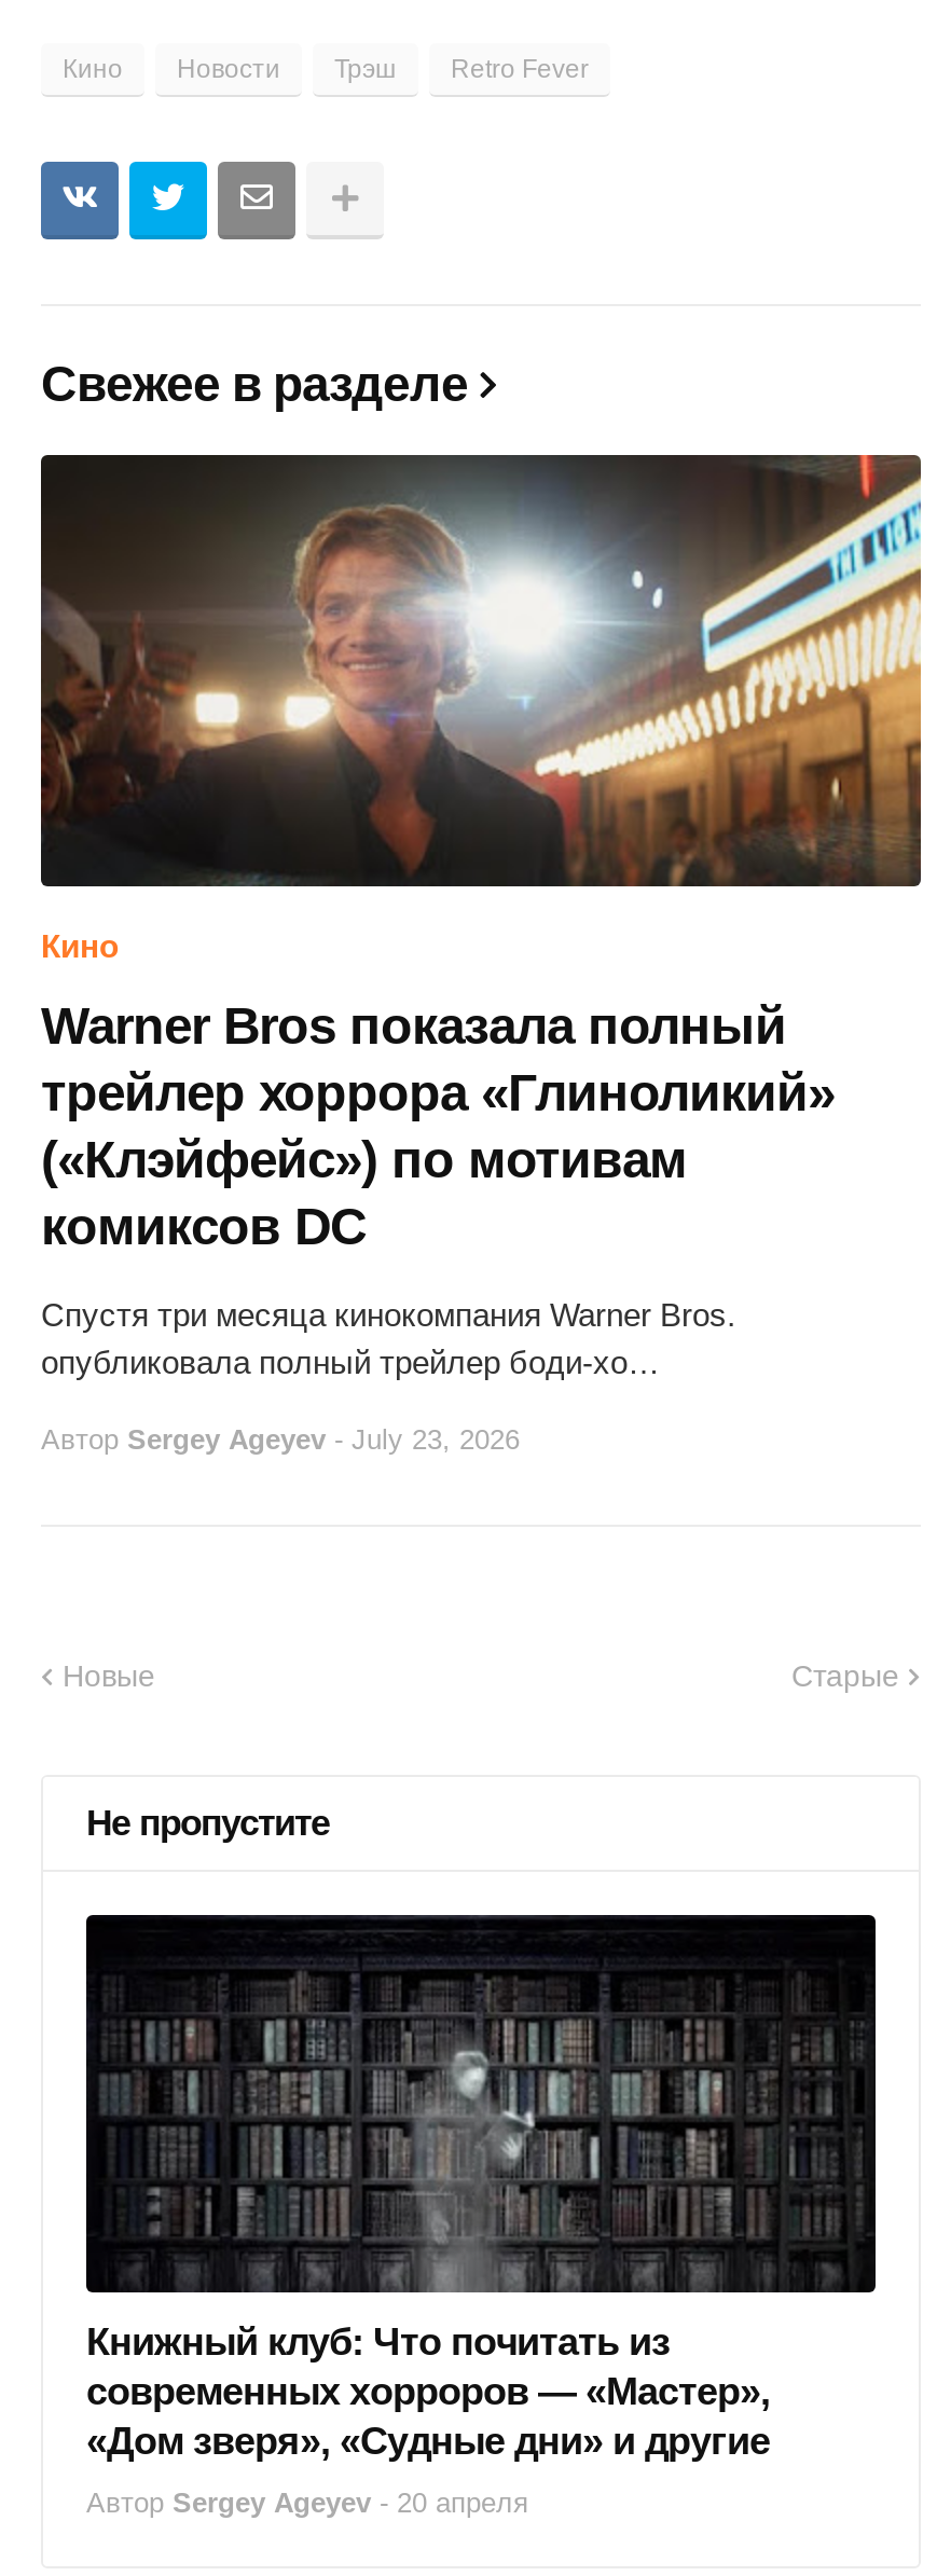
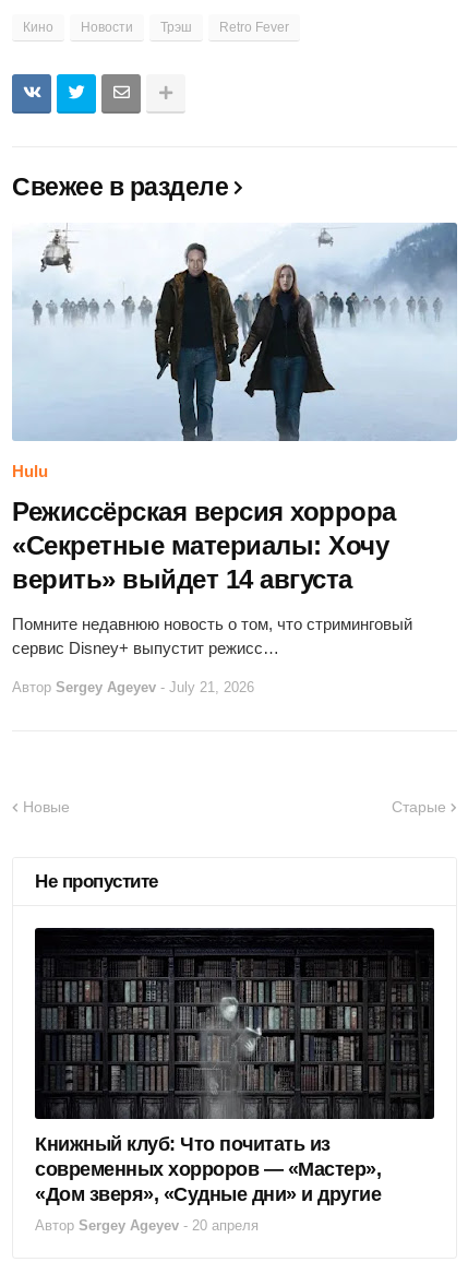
- [image]
- Кино
+ [image]
+ Hulu

- Warner Bros показала полный
- трейлер хоррора «Глиноликий»
- («Клэйфейс») по мотивам
- комиксов DC
+ Режиссёрская версия хоррора
+ «Секретные материалы: Хочу
+ верить» выйдет 14 августа

- Спустя три месяца кинокомпания Warner Bros.
- опубликовала полный трейлер боди-хо…
+ Помните недавнюю новость о том, что стриминговый
+ сервис Disney+ выпустит режисс…

- Автор Sergey Ageyev - July 23, 2026
+ Автор Sergey Ageyev - July 21, 2026
